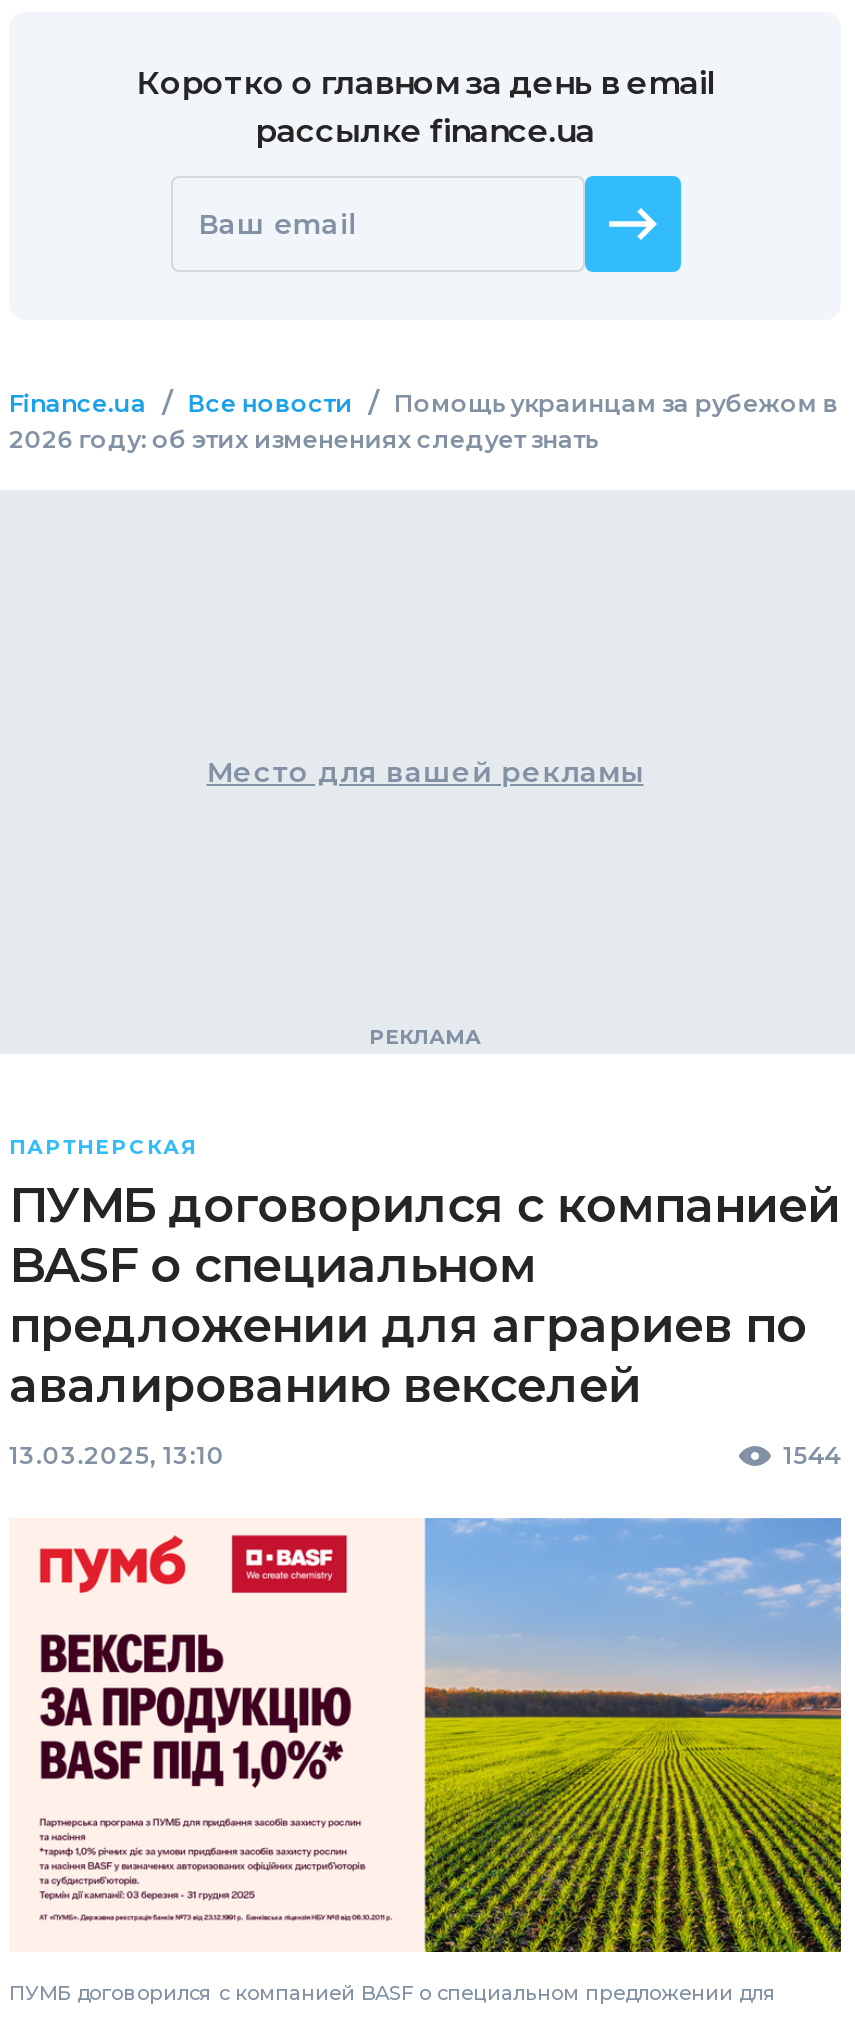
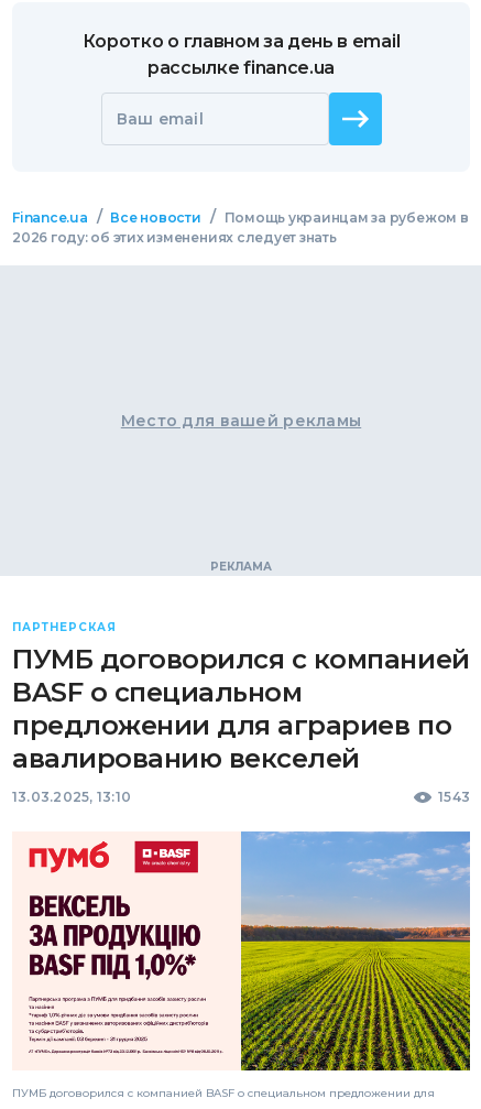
- 1544
+ 1543
